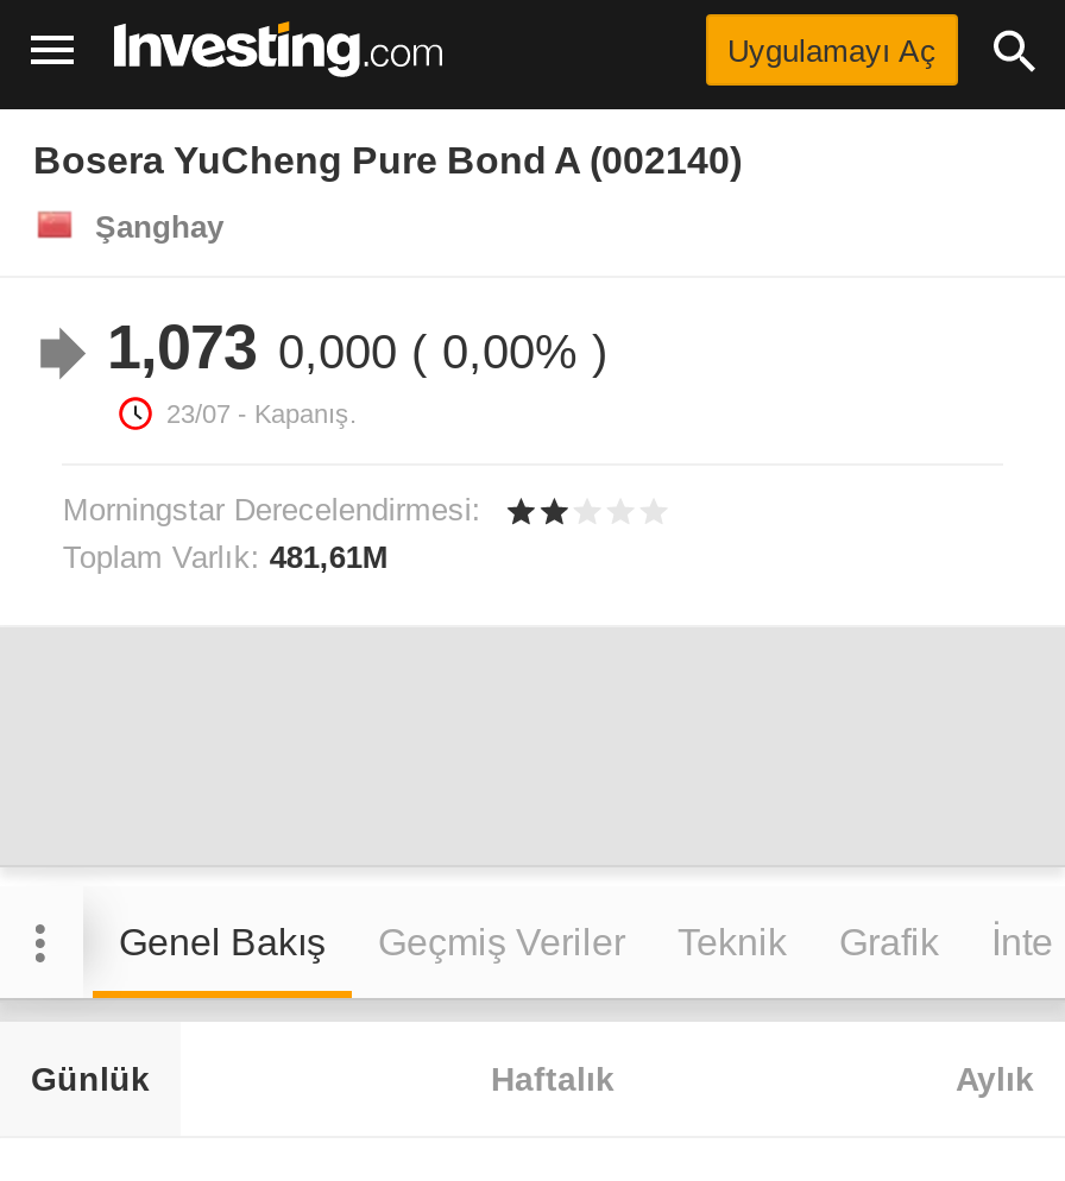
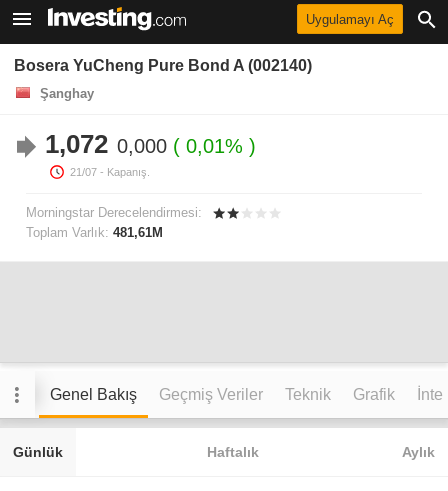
- 1,073 0,000 0,00%
+ 1,072 0,000 0,01%

- 23/07 - Kapanış.
+ 21/07 - Kapanış.
